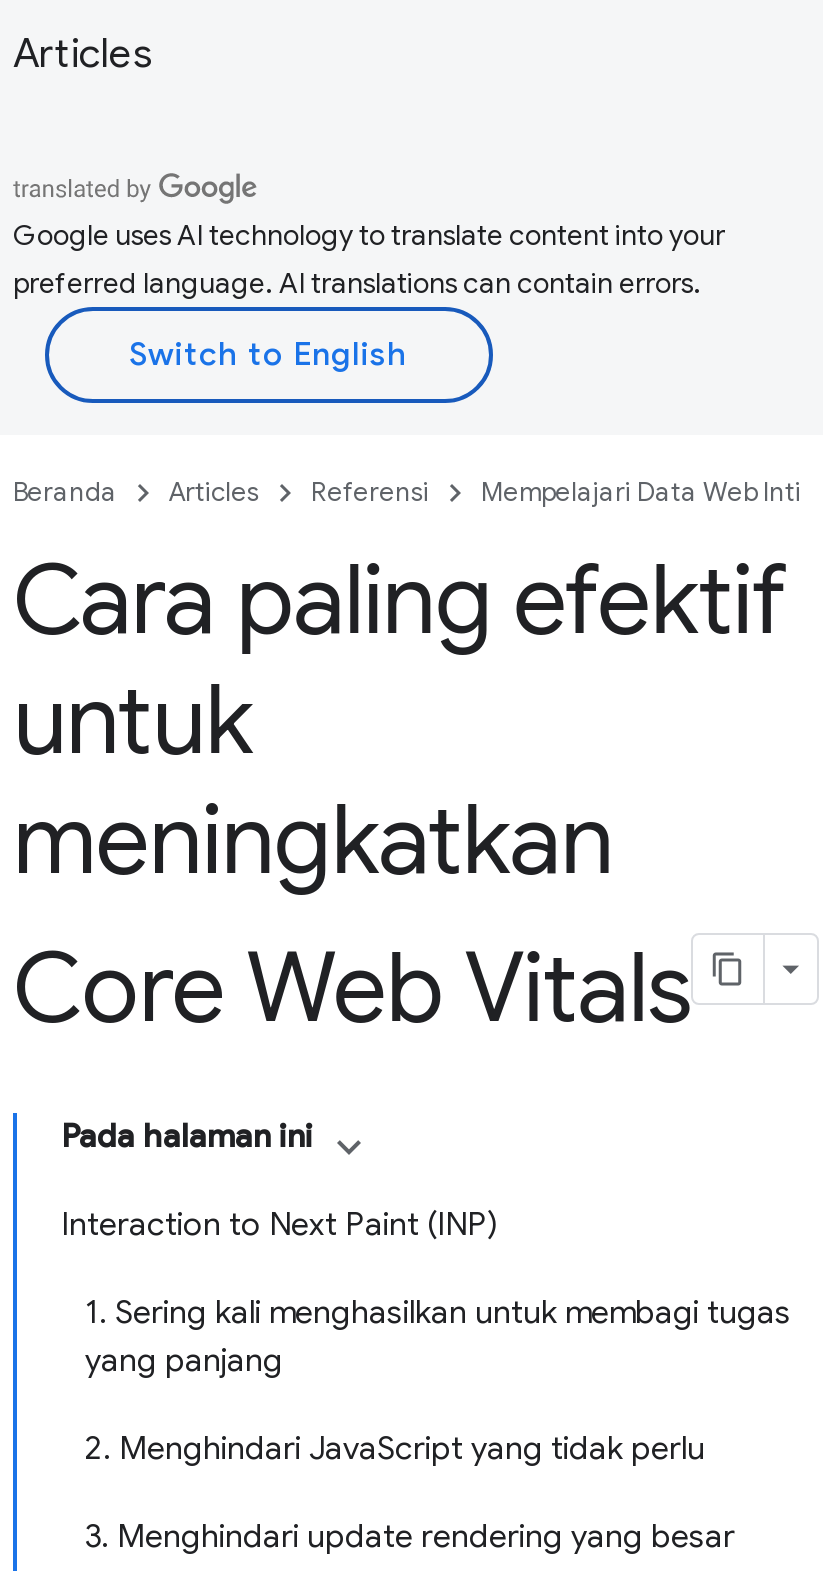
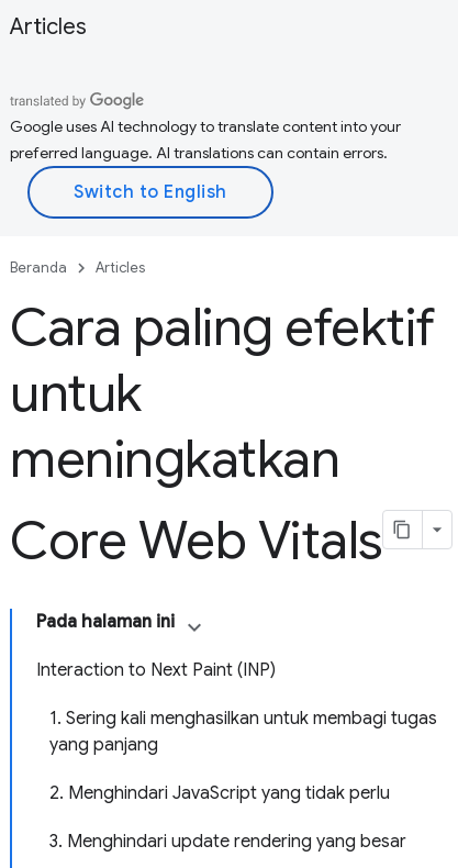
- Referensi
- Mempelajari Data Web Inti
